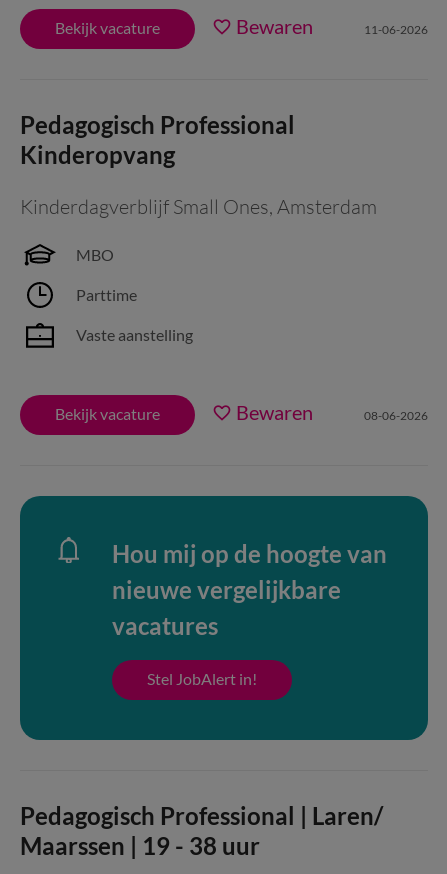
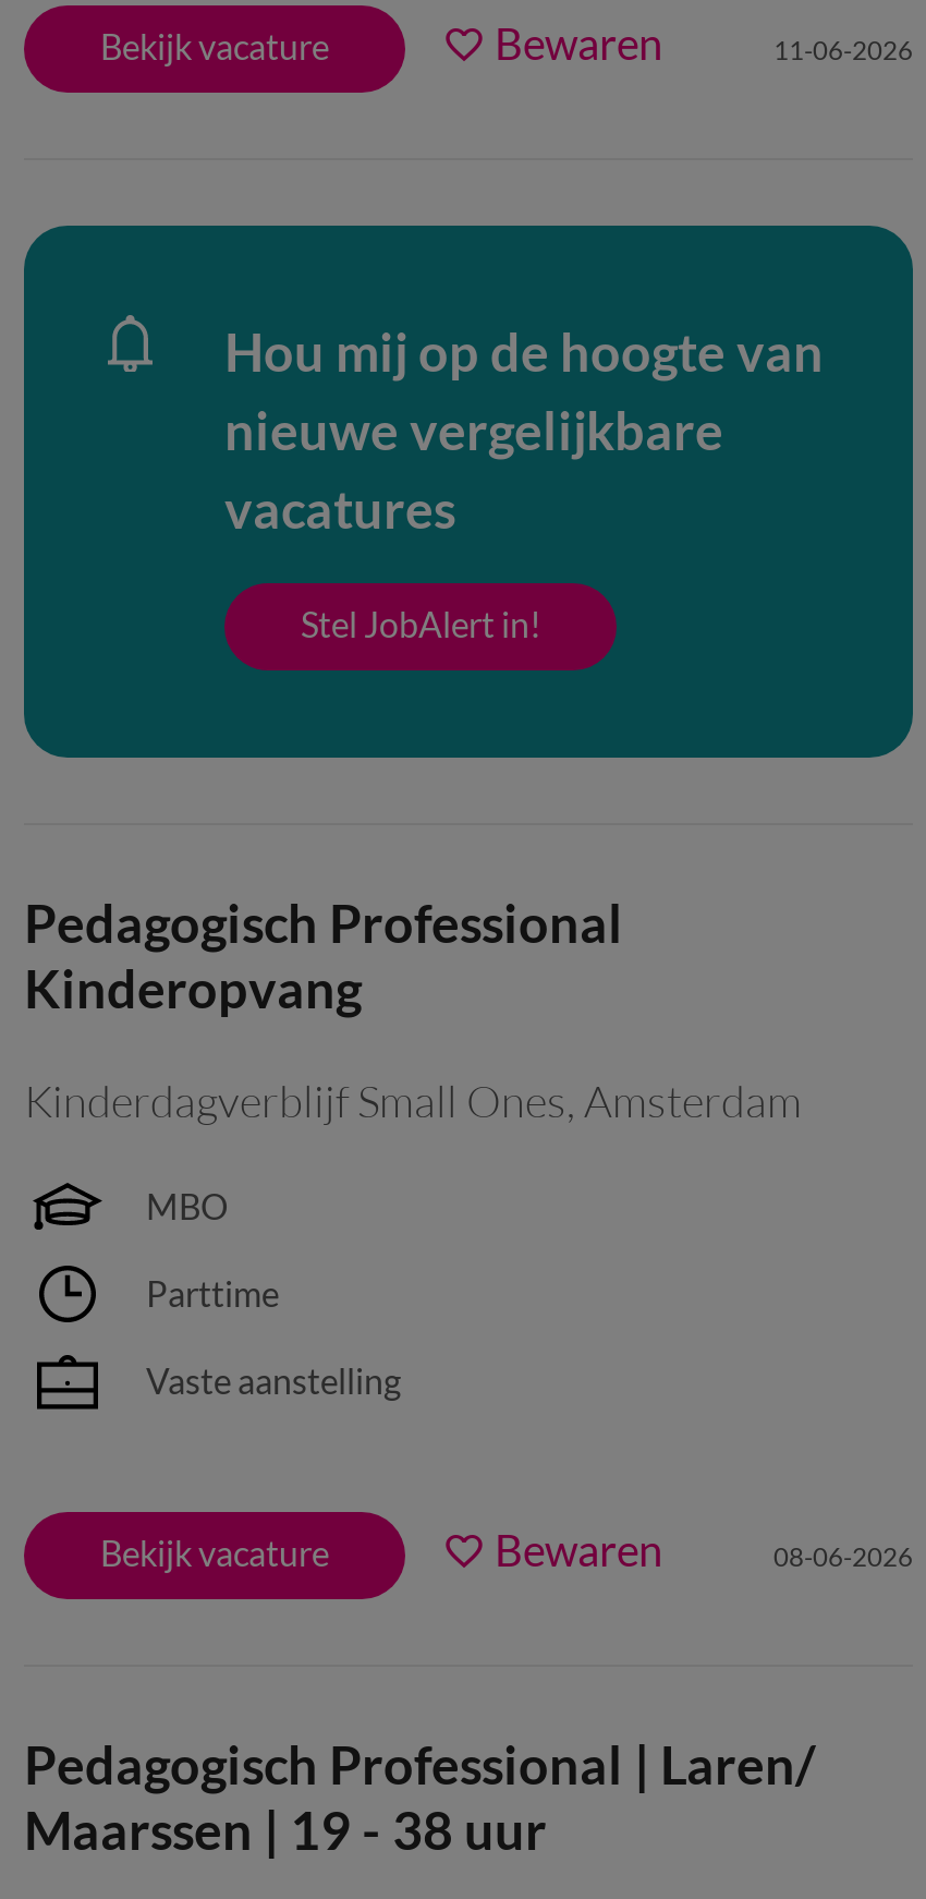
moved down: Pedagogisch Professional | Kinderopvang | Kinderdagverblijf Small Ones, Amsterdam | ... | Bewaren | 08-06-2026

moved up: [image] | Hou mij op de hoogte van | nieuwe vergelijkbare | vacatures | Stel JobAlert in!
